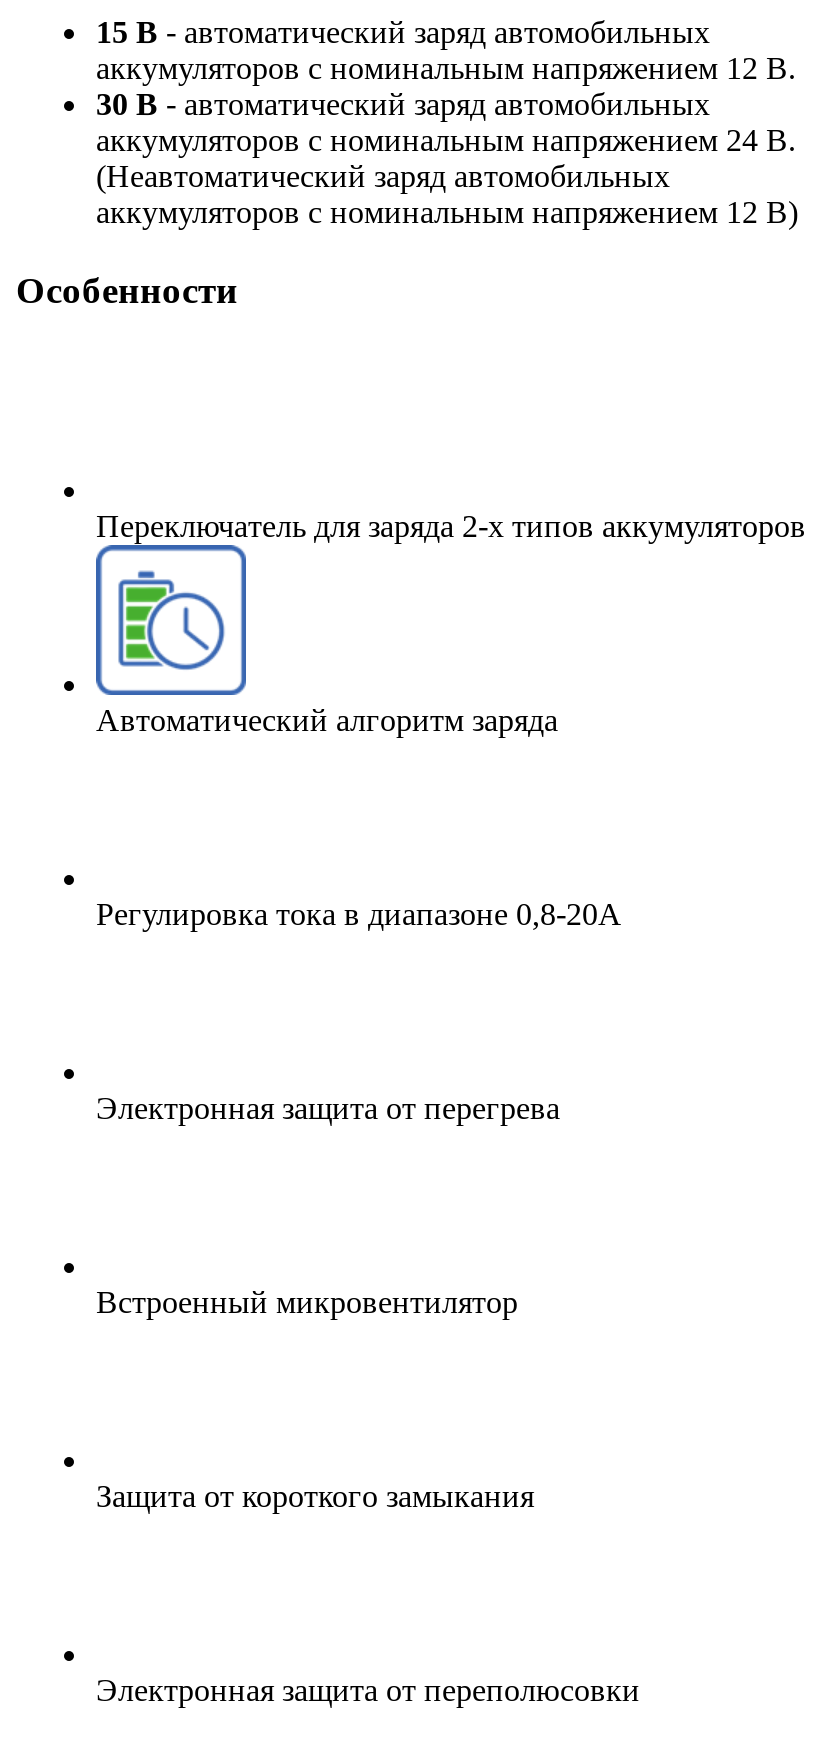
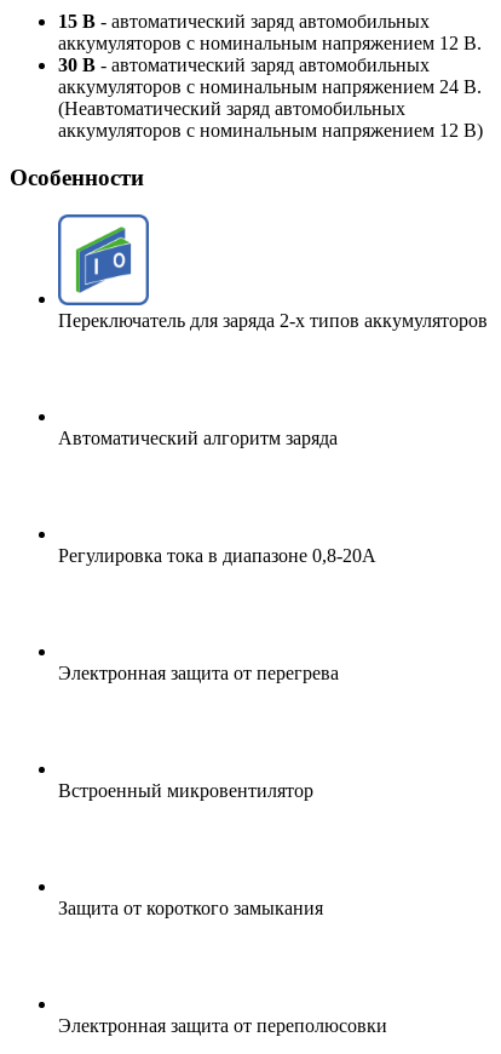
+ [image]

- [image]
